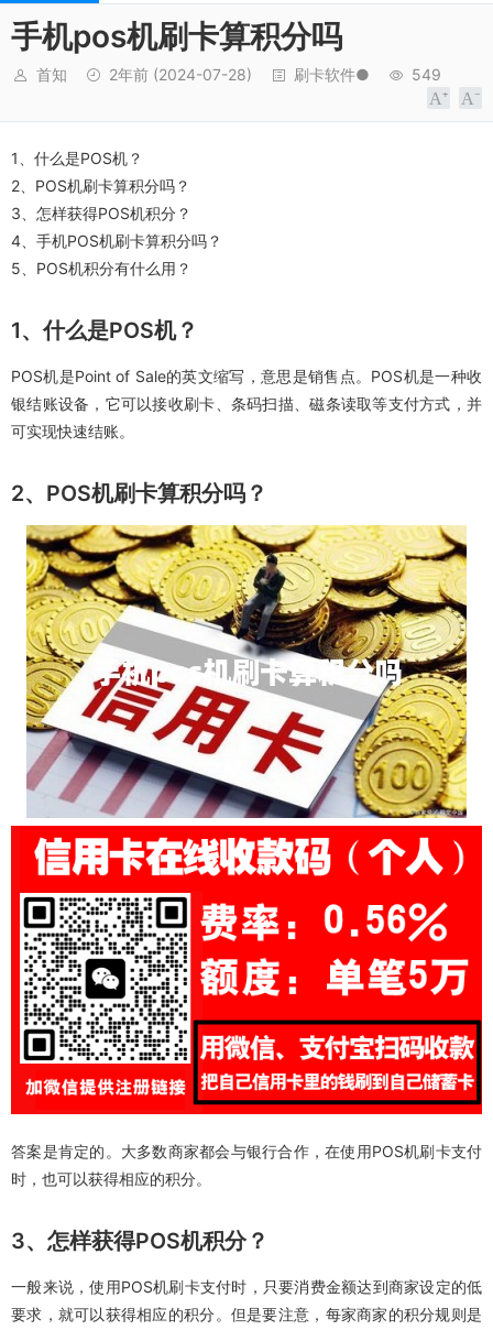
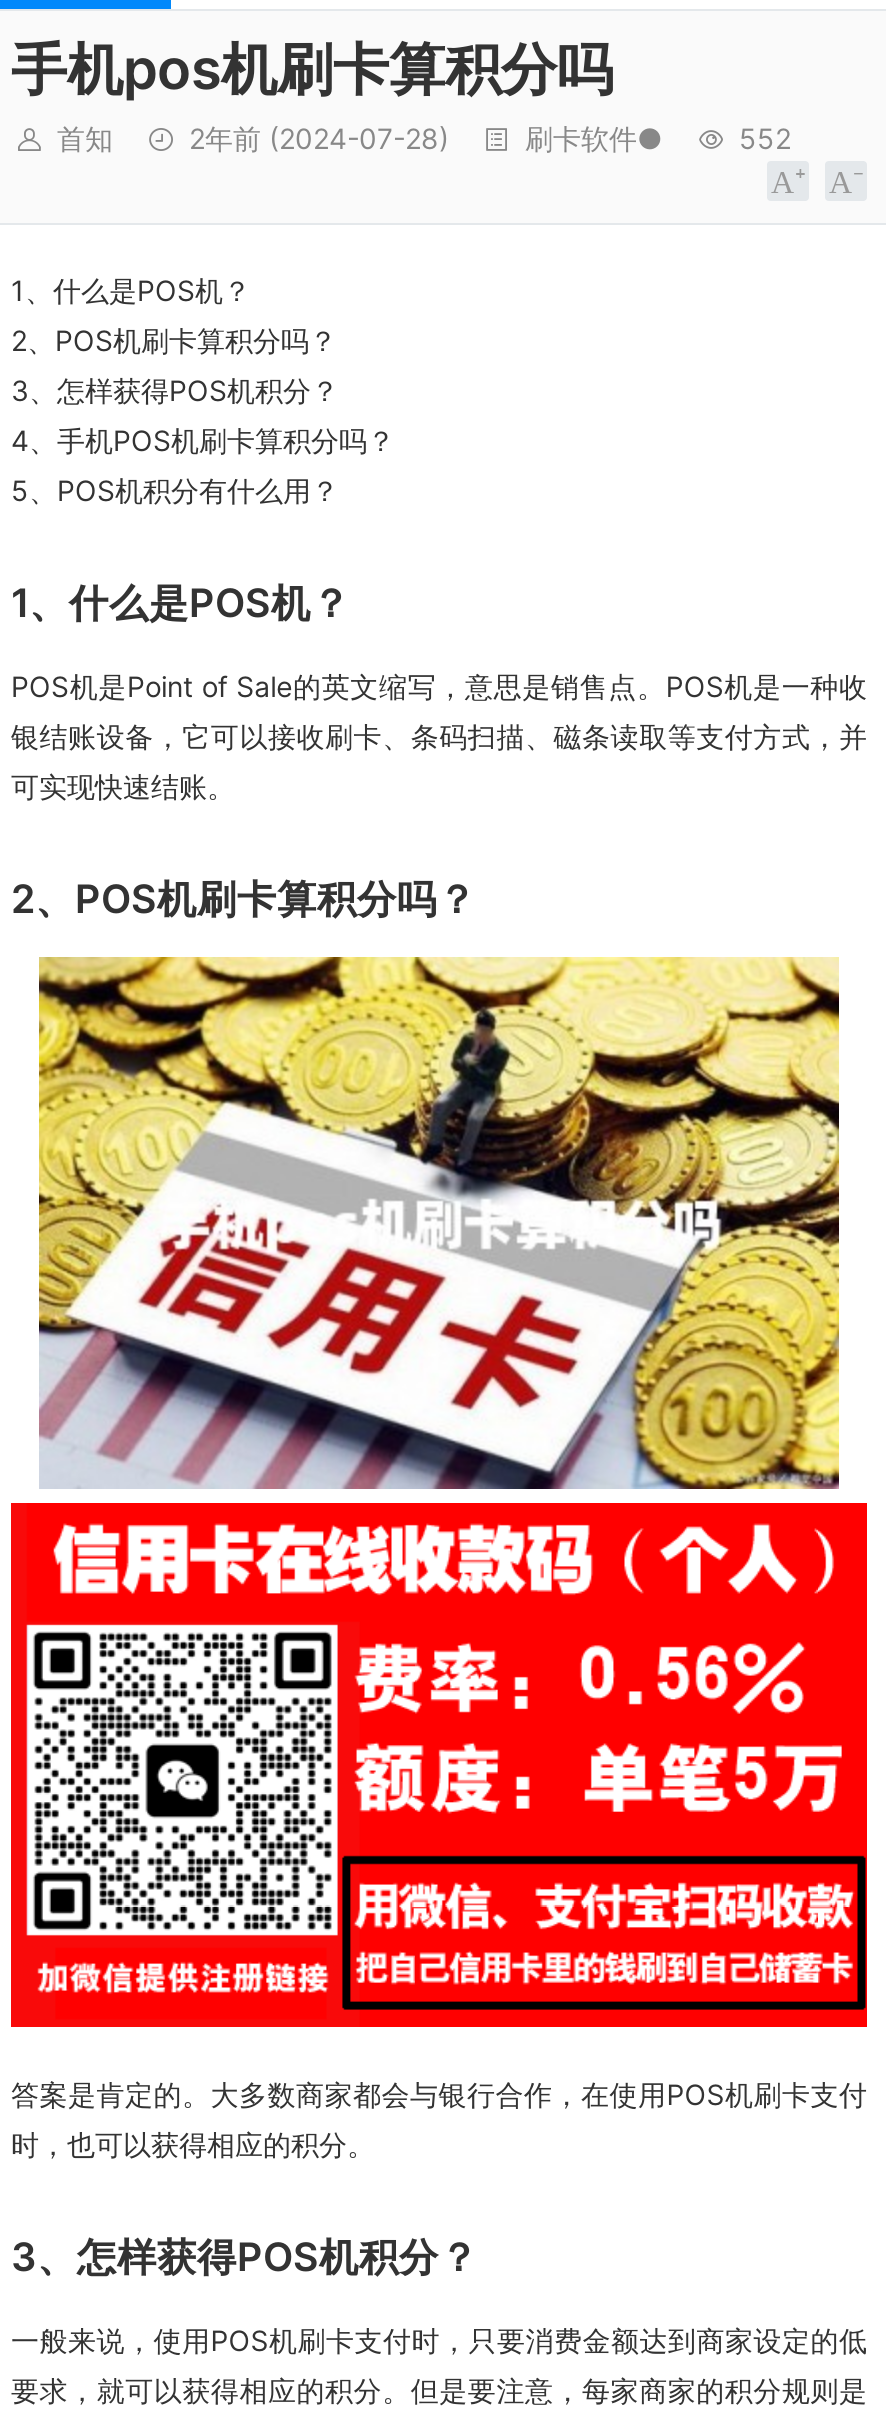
- 549
+ 552
